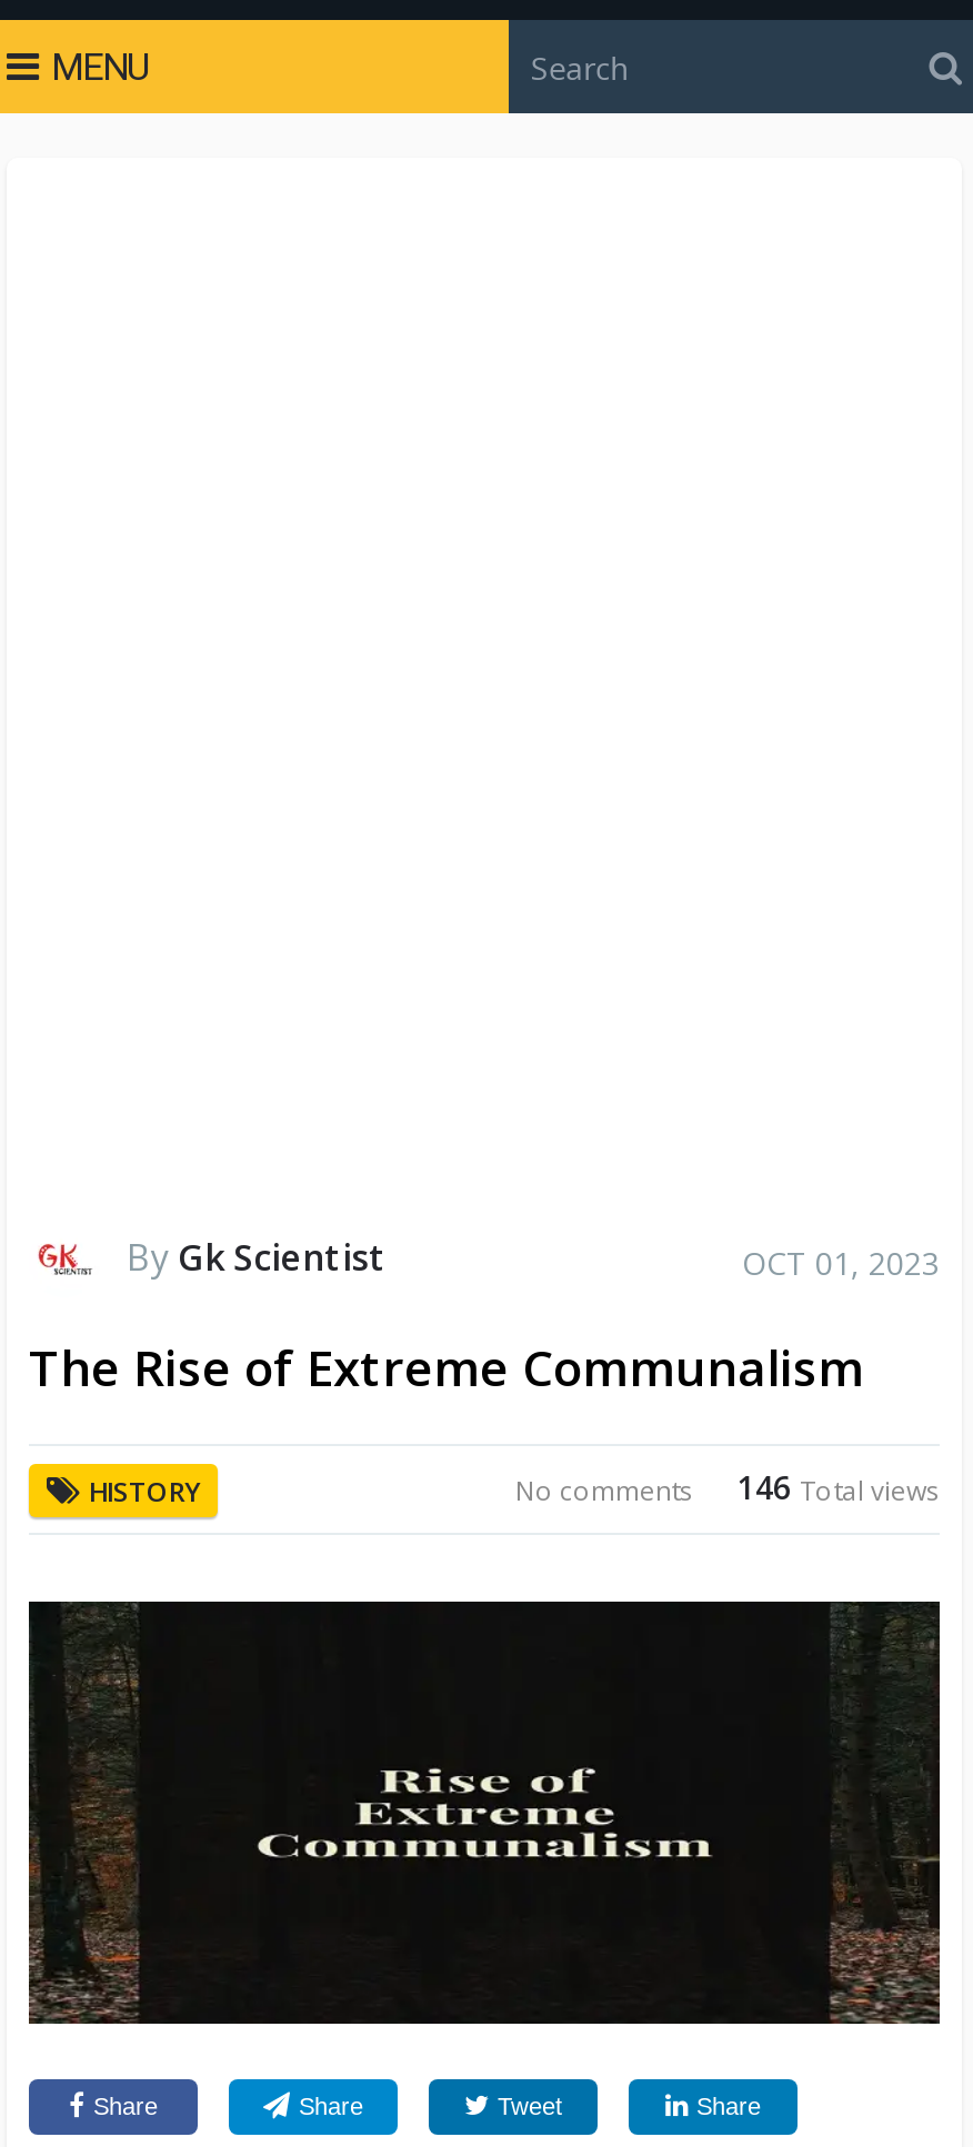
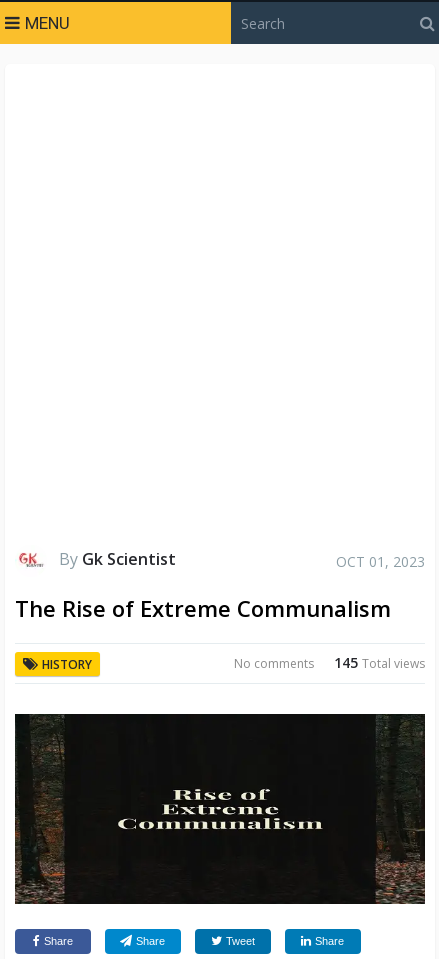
- No comments 146 Total views
+ No comments 145 Total views
